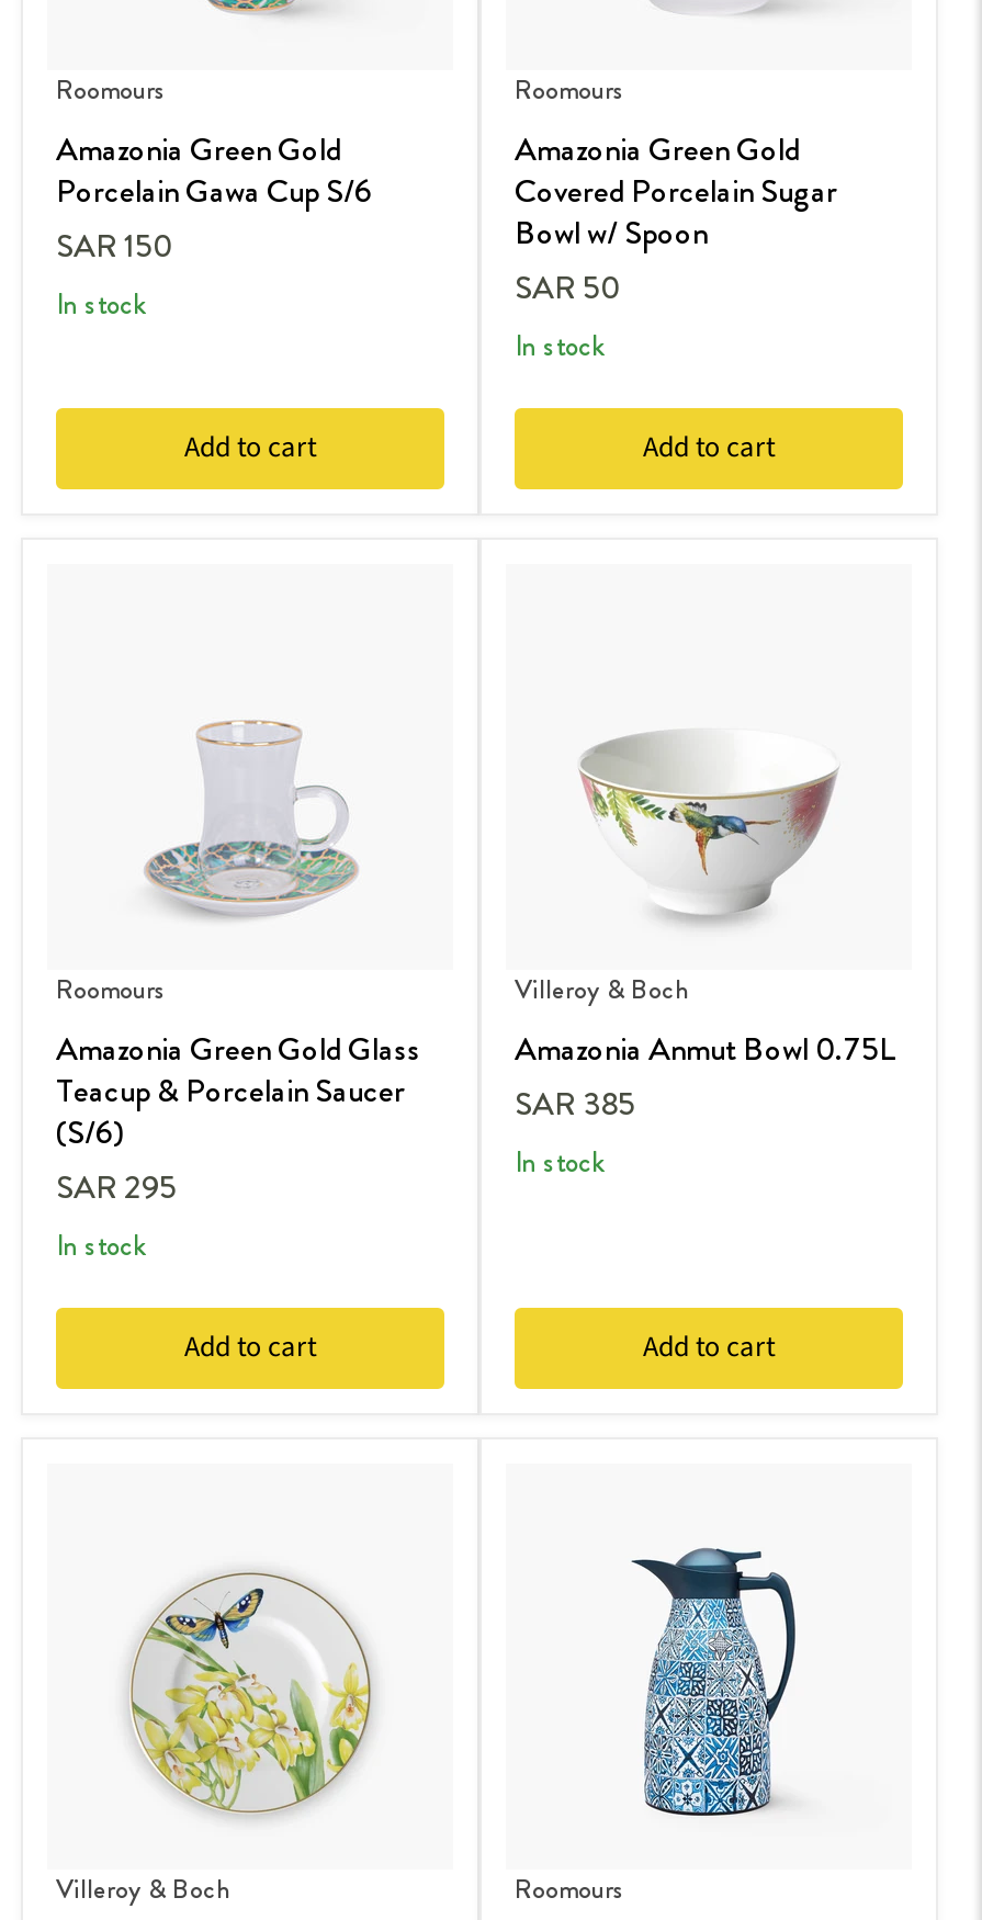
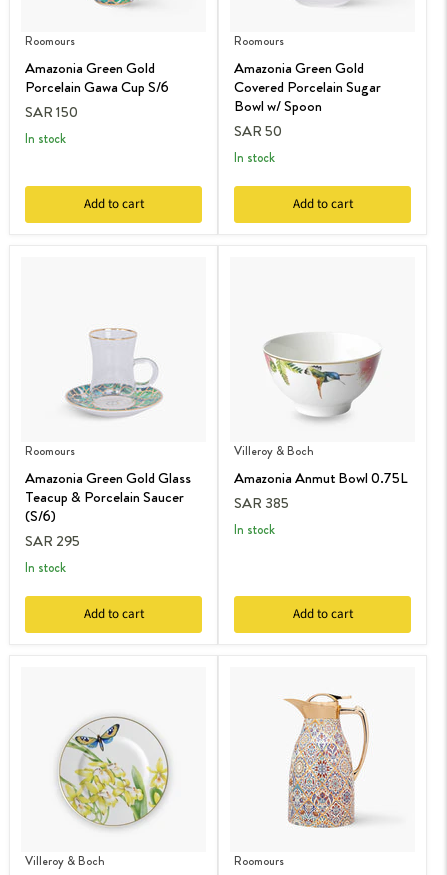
- [image]
+ [image]
